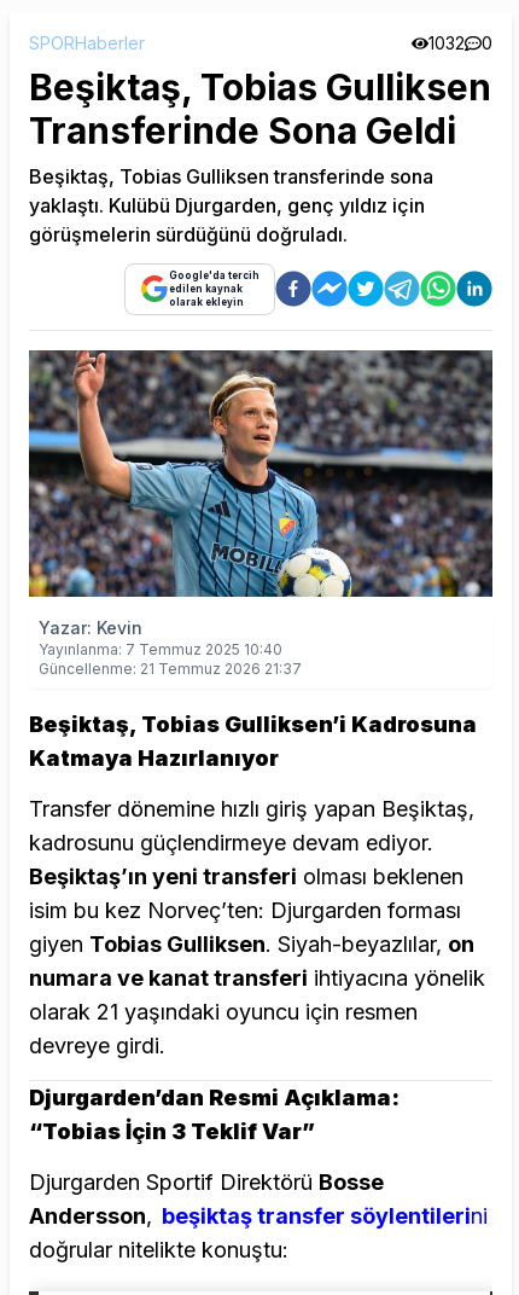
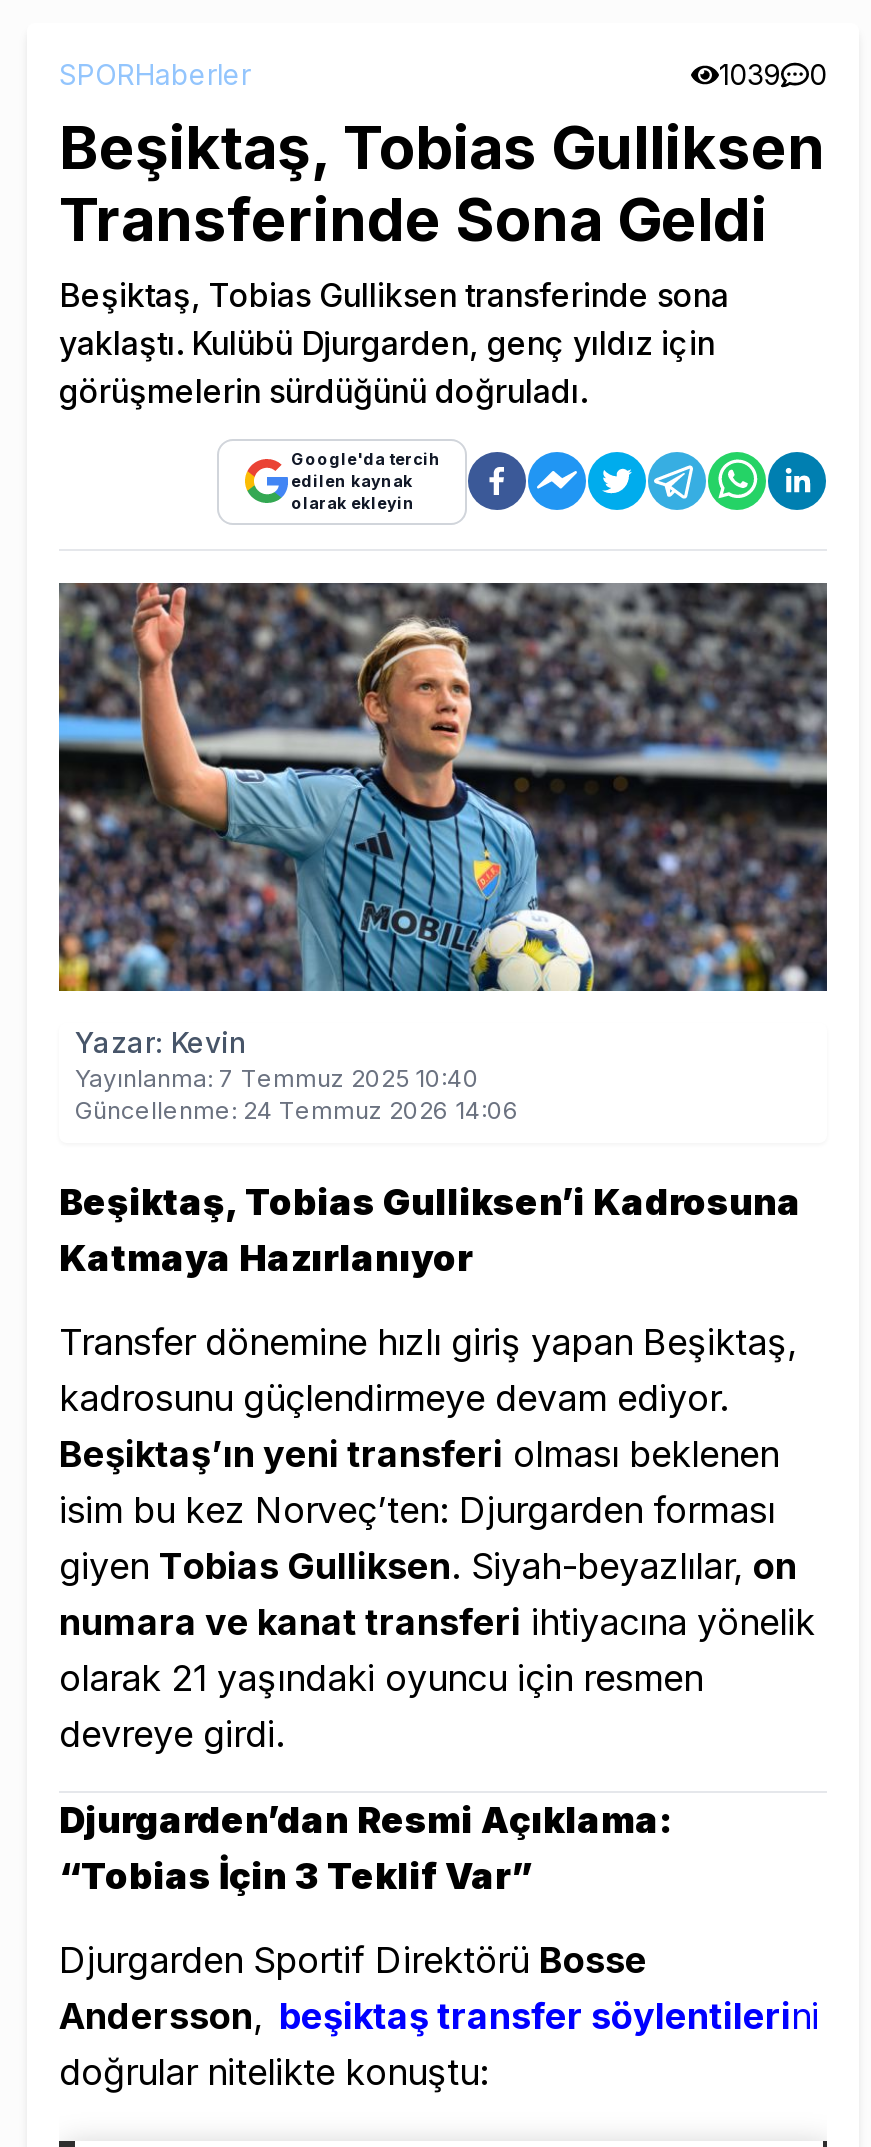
- 1032 0
+ 1039 0

- Güncellenme: 21 Temmuz 2026 21:37
+ Güncellenme: 24 Temmuz 2026 14:06
